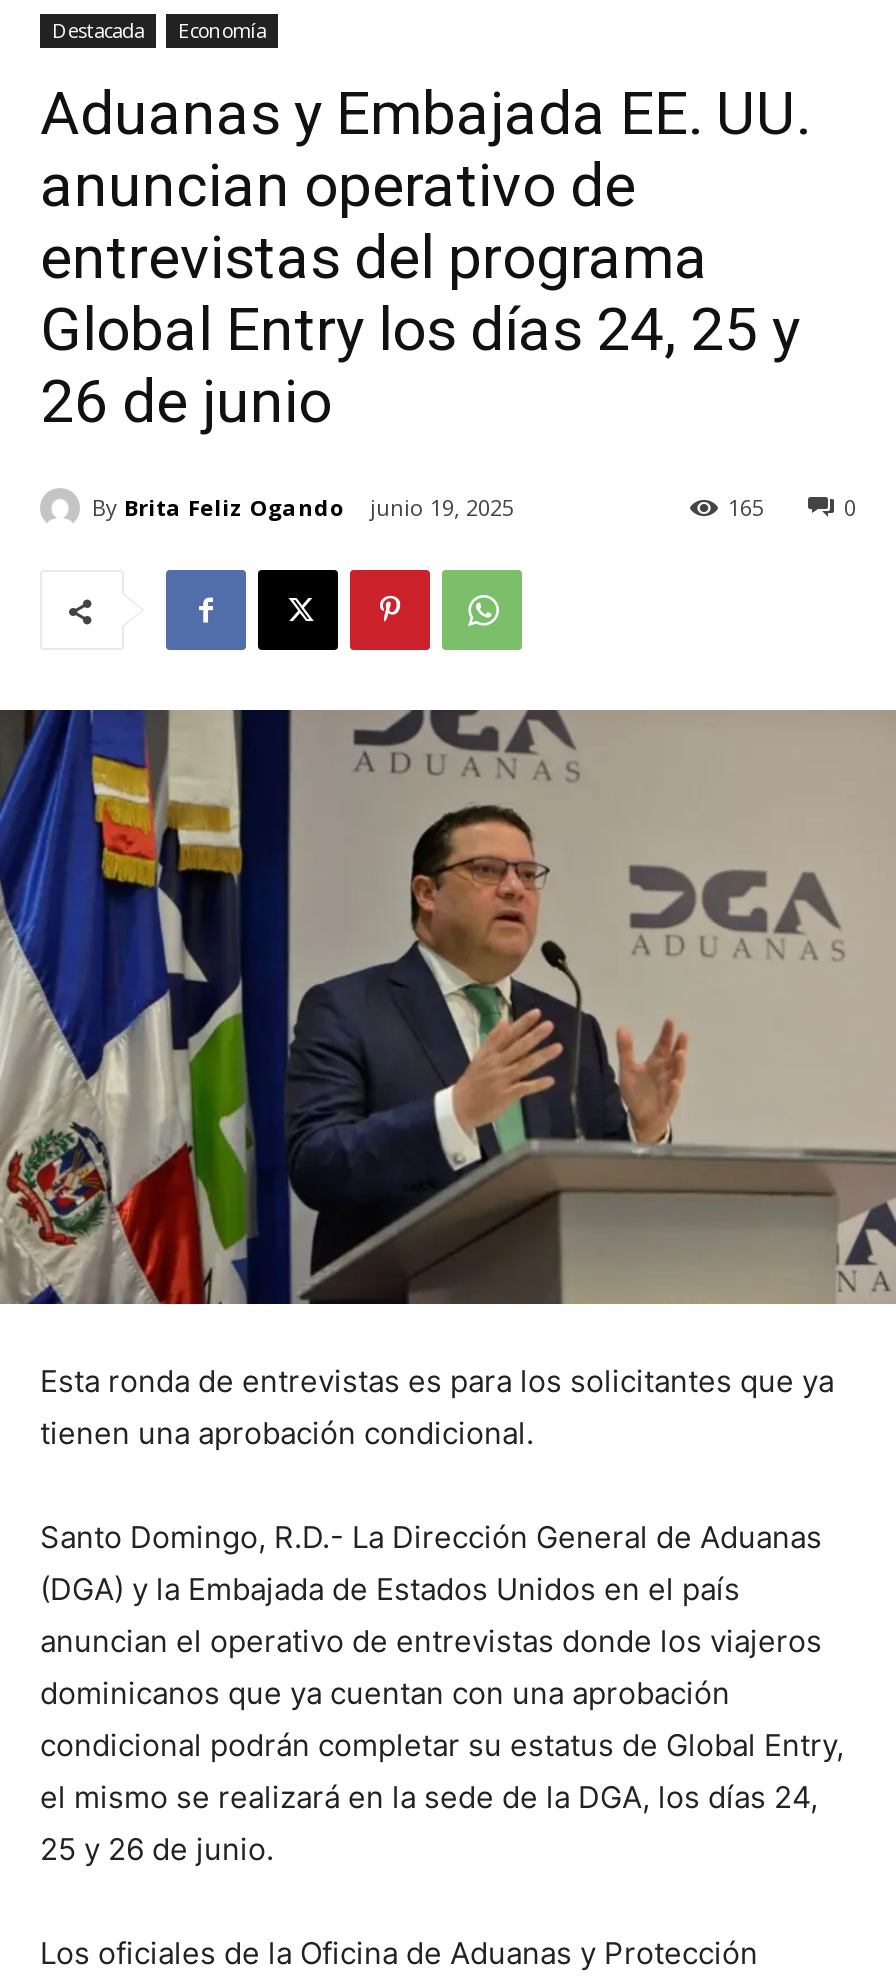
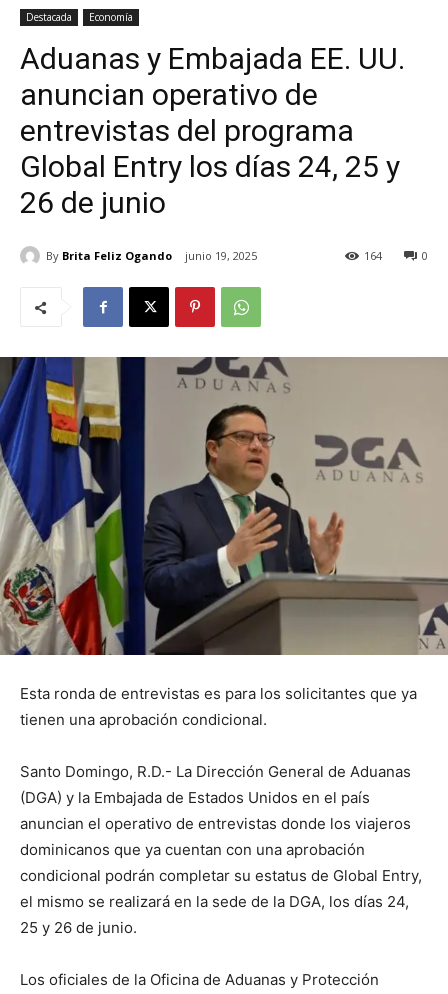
- 165
+ 164
